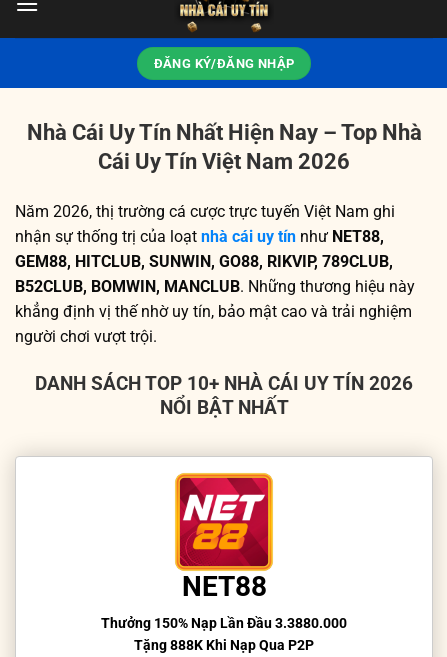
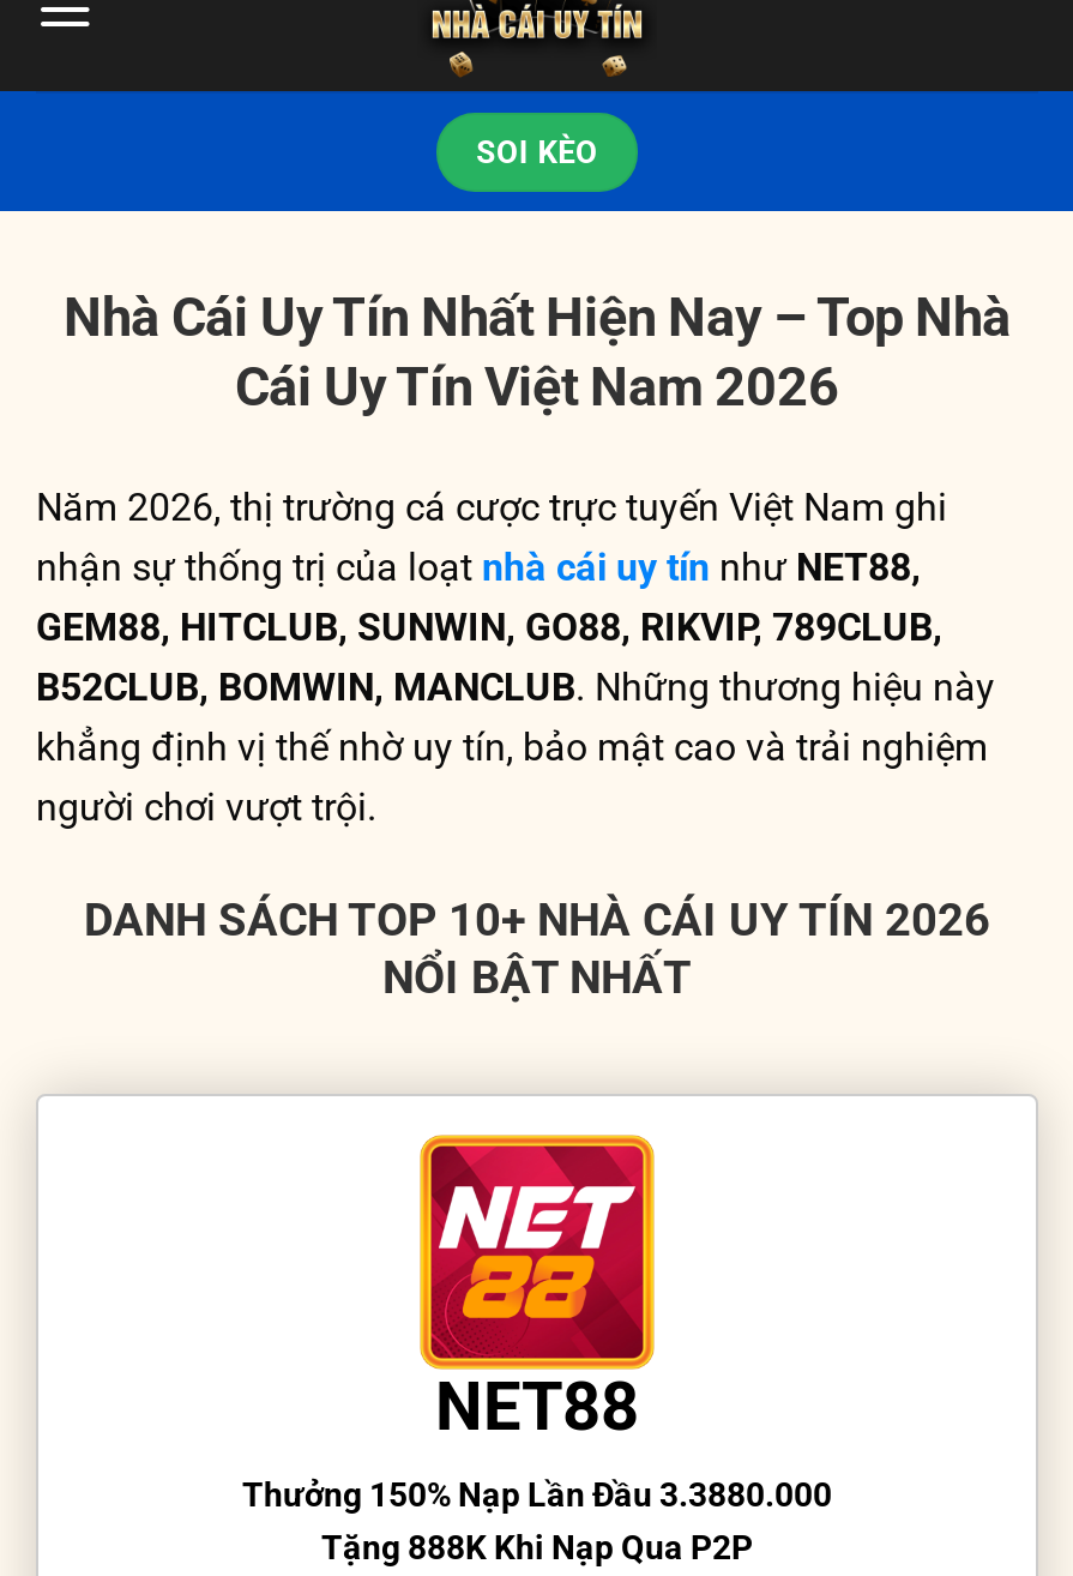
- ĐĂNG KÝ/ĐĂNG NHẬP
+ SOI KÈO
